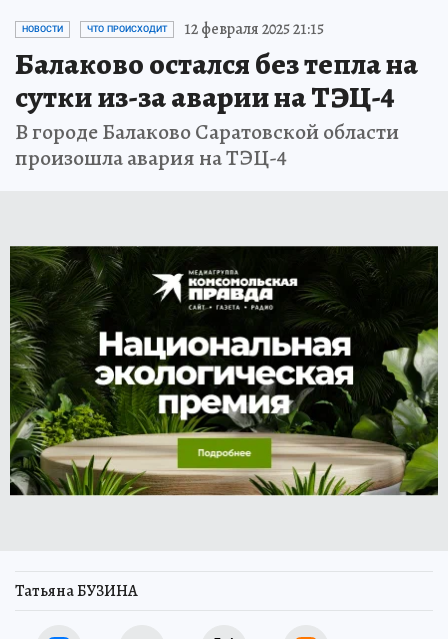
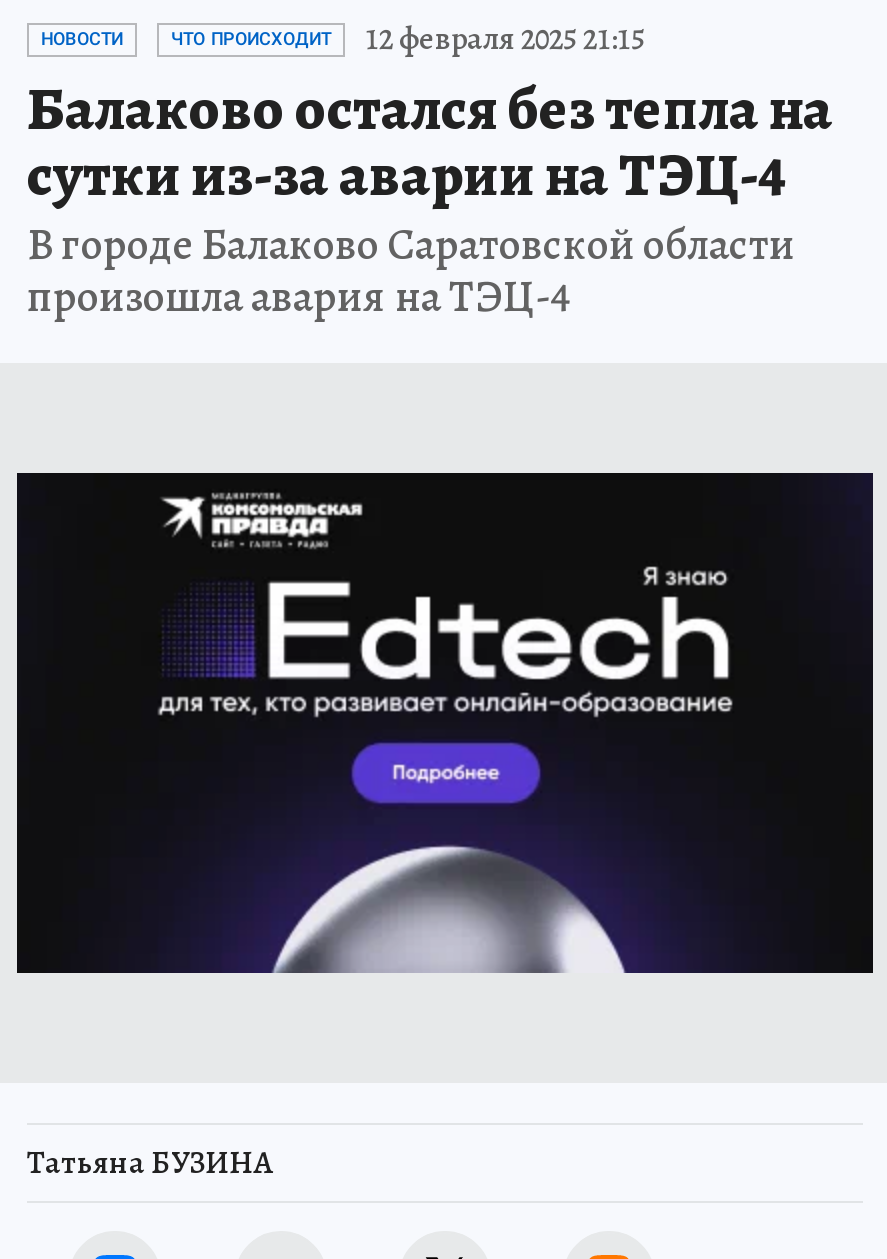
- [image]
+ [image]
